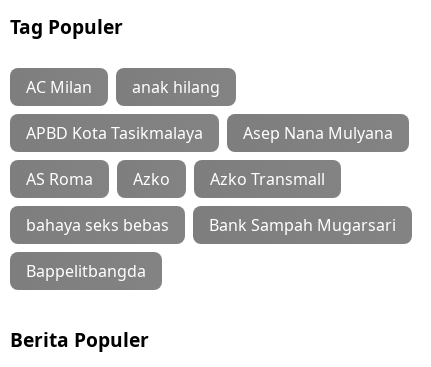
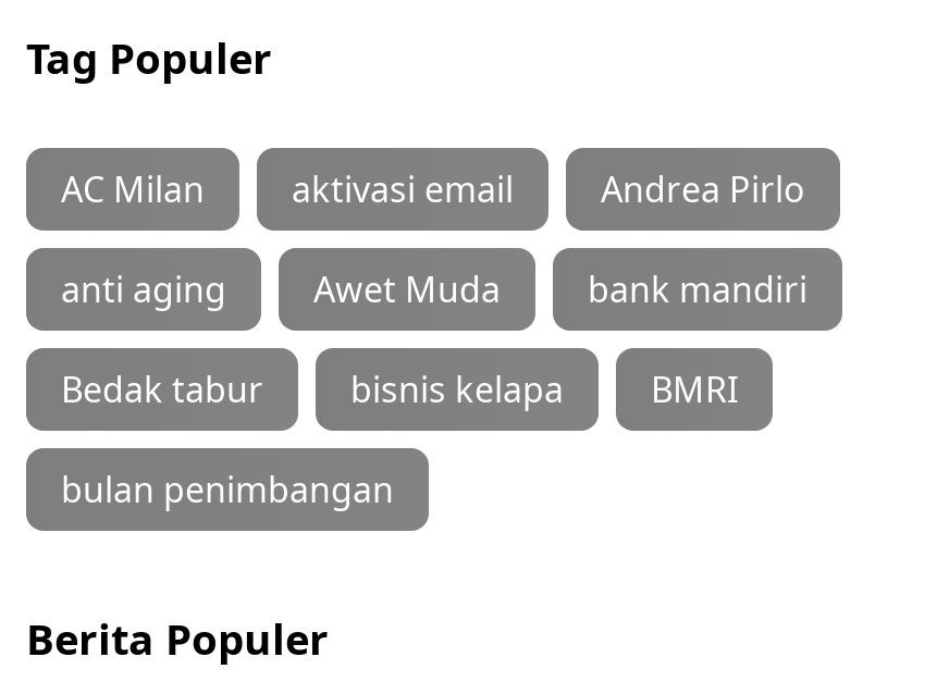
- anak hilang
- APBD Kota Tasikmalaya
- Asep Nana Mulyana
- AS Roma
- Azko
- Azko Transmall
- bahaya seks bebas
- Bank Sampah Mugarsari
- Bappelitbangda
+ aktivasi email
+ Andrea Pirlo
+ anti aging
+ Awet Muda
+ bank mandiri
+ Bedak tabur
+ bisnis kelapa
+ BMRI
+ bulan penimbangan
